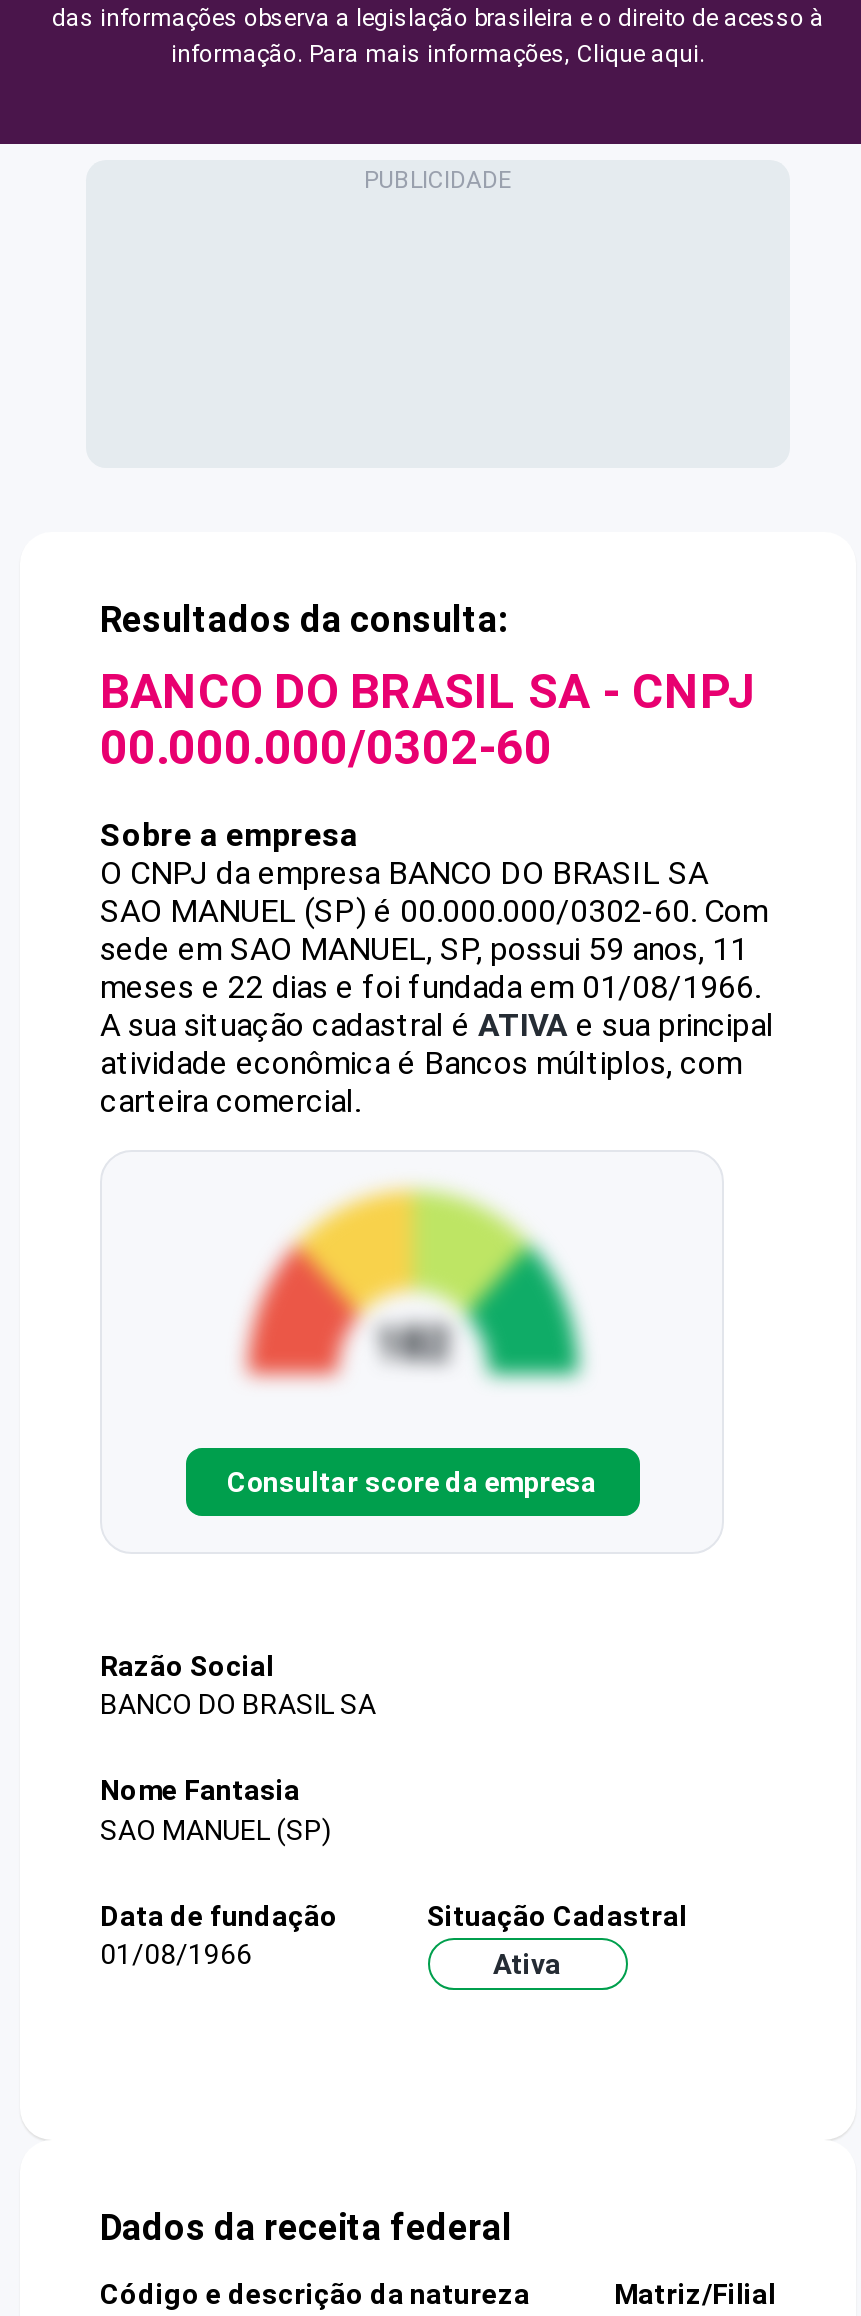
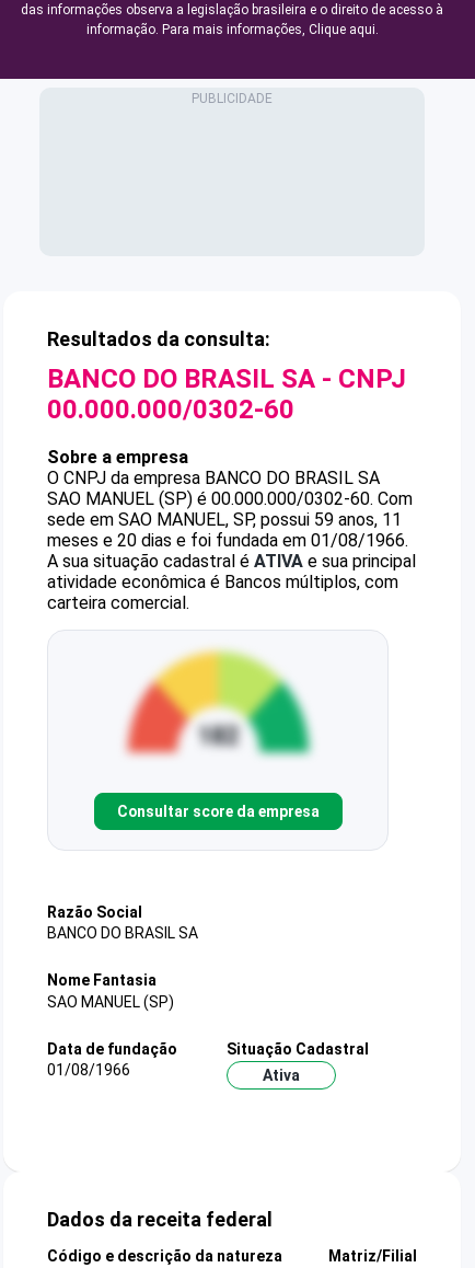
- meses e 22 dias e foi fundada em 01/08/1966.
+ meses e 20 dias e foi fundada em 01/08/1966.
